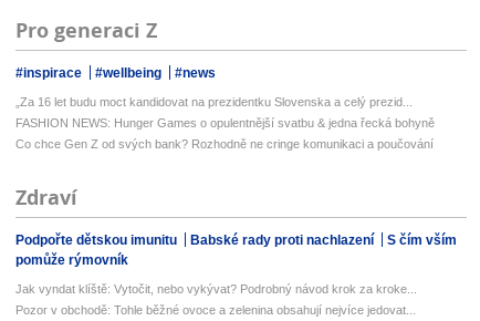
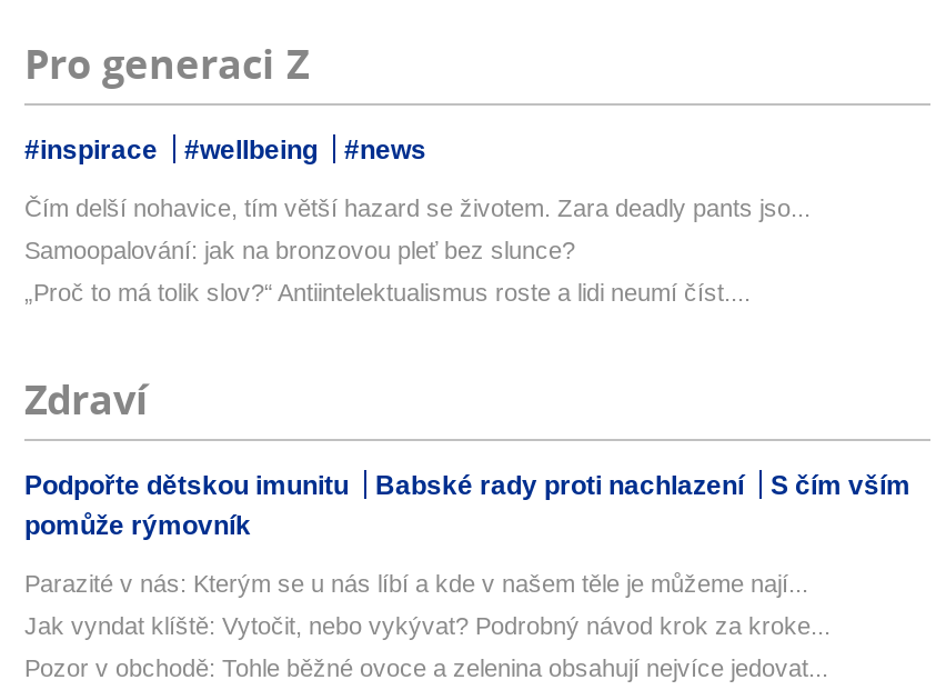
- „Za 16 let budu moct kandidovat na prezidentku Slovenska a celý prezid...
+ Čím delší nohavice, tím větší hazard se životem. Zara deadly pants jso...

- FASHION NEWS: Hunger Games o opulentnější svatbu & jedna řecká bohyně
+ Samoopalování: jak na bronzovou pleť bez slunce?

- Co chce Gen Z od svých bank? Rozhodně ne cringe komunikaci a poučování
+ „Proč to má tolik slov?“ Antiintelektualismus roste a lidi neumí číst....

+ Parazité v nás: Kterým se u nás líbí a kde v našem těle je můžeme nají...
